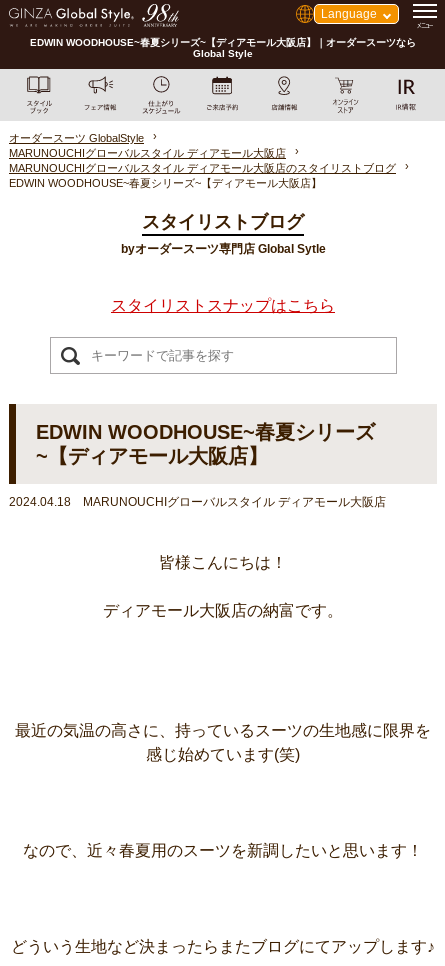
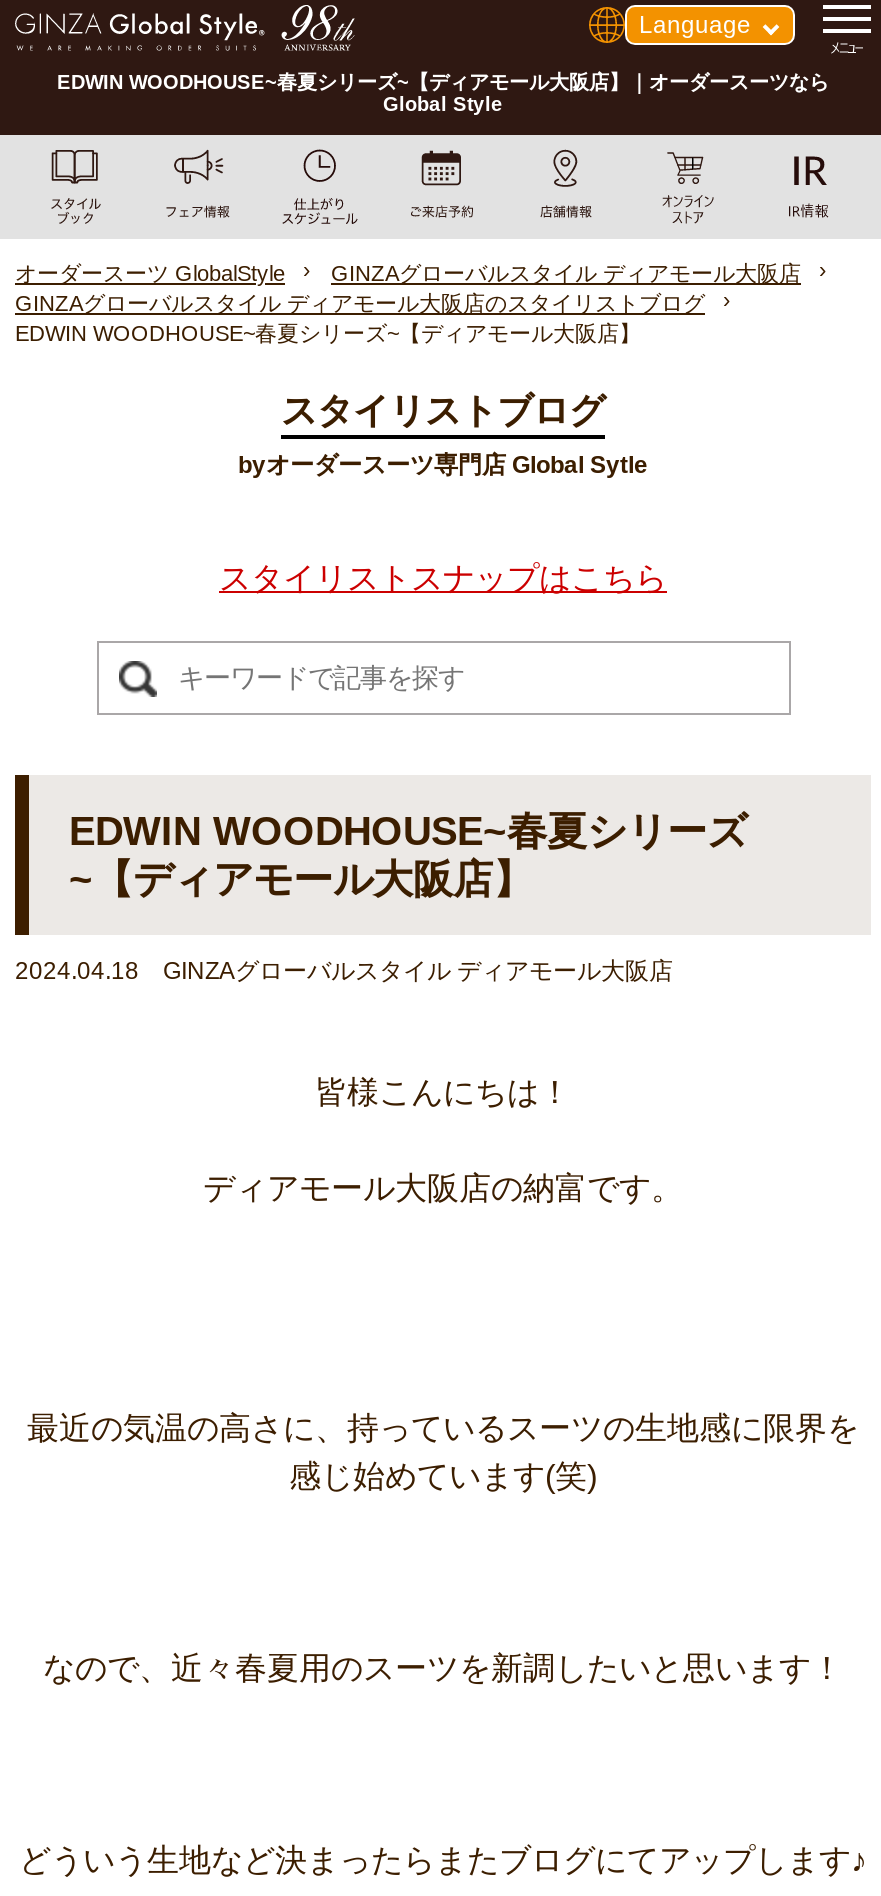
- MARUNOUCHIグローバルスタイル ディアモール大阪店
+ GINZAグローバルスタイル ディアモール大阪店

- MARUNOUCHIグローバルスタイル ディアモール大阪店のスタイリストブログ
+ GINZAグローバルスタイル ディアモール大阪店のスタイリストブログ

- 2024.04.18 MARUNOUCHIグローバルスタイル ディアモール大阪店
+ 2024.04.18 GINZAグローバルスタイル ディアモール大阪店
